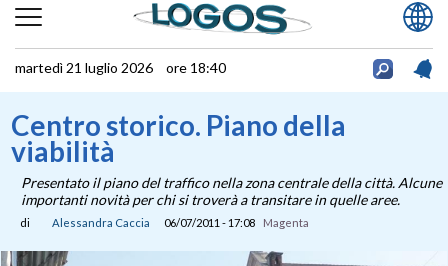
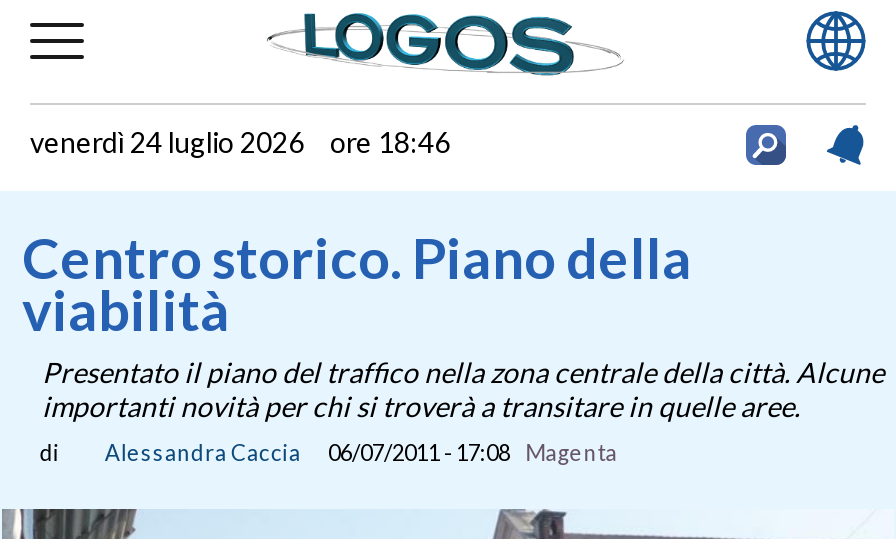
- martedì 21 luglio 2026 ore 18:40
+ venerdì 24 luglio 2026 ore 18:46
